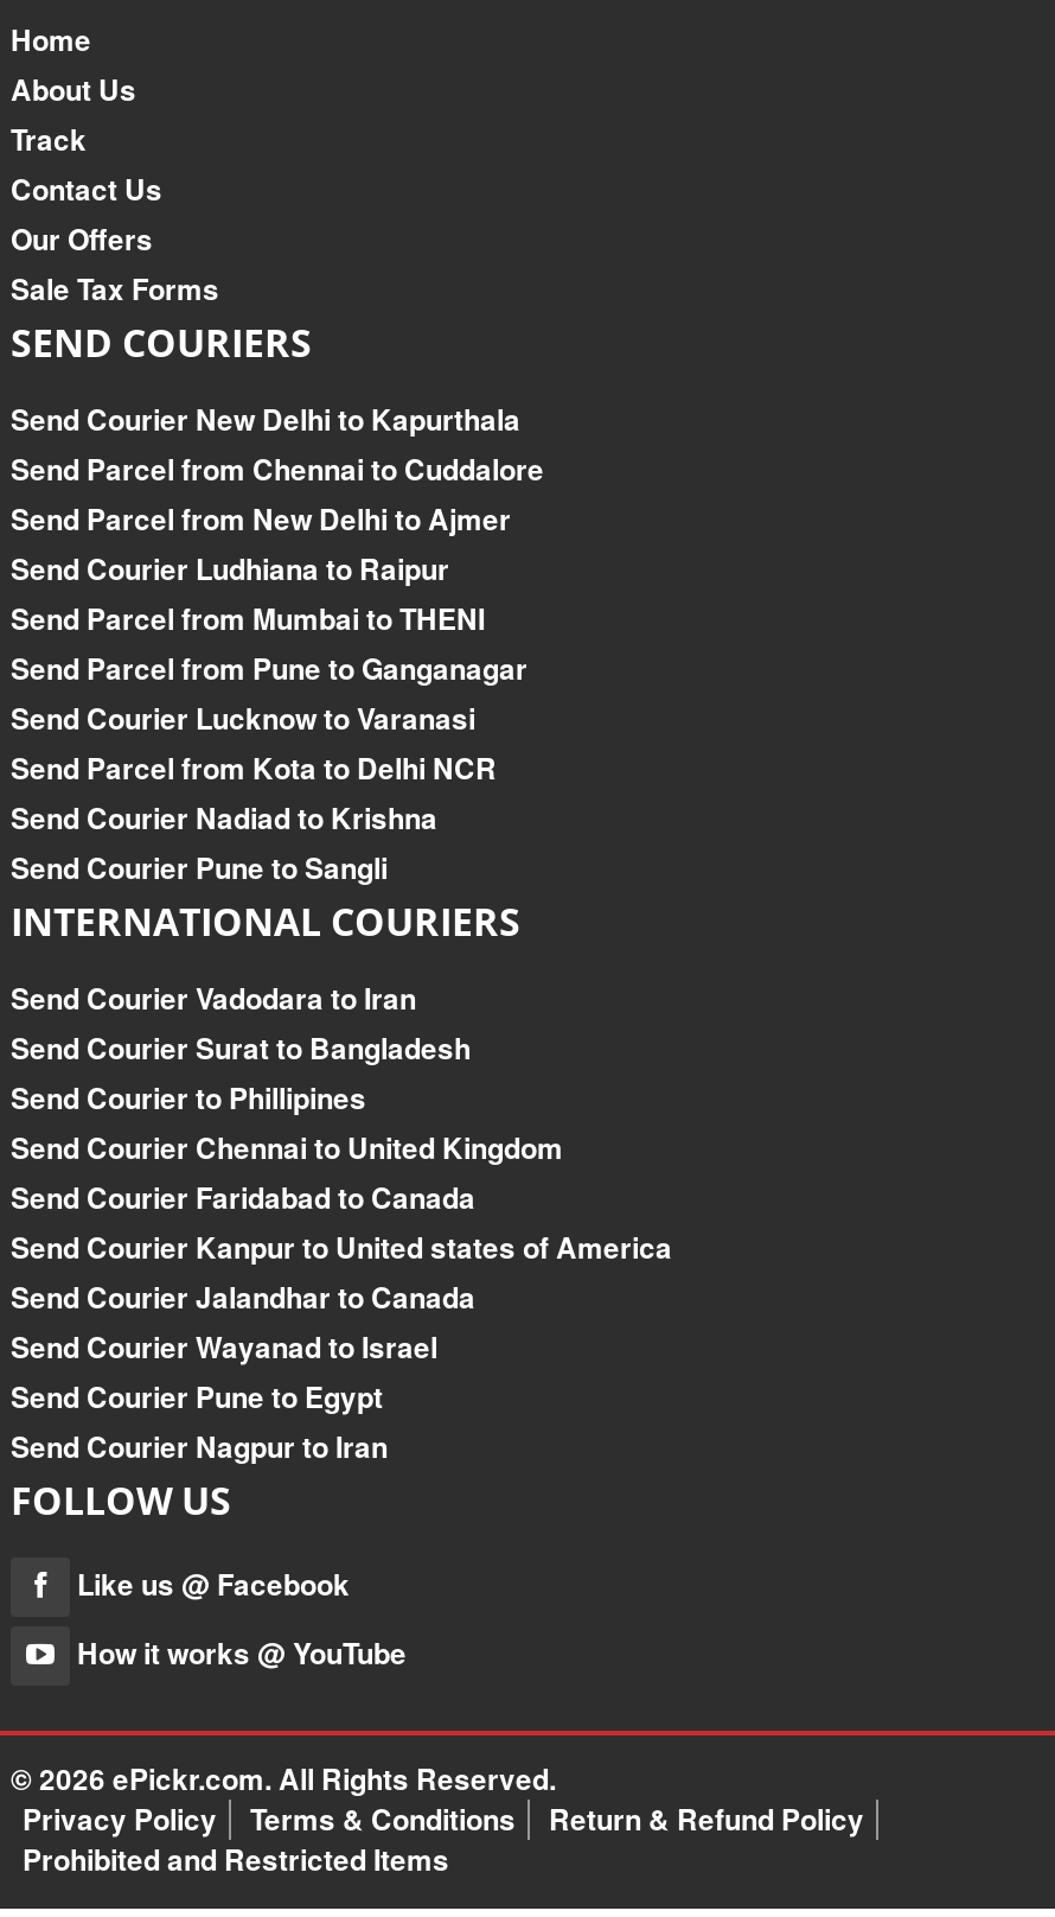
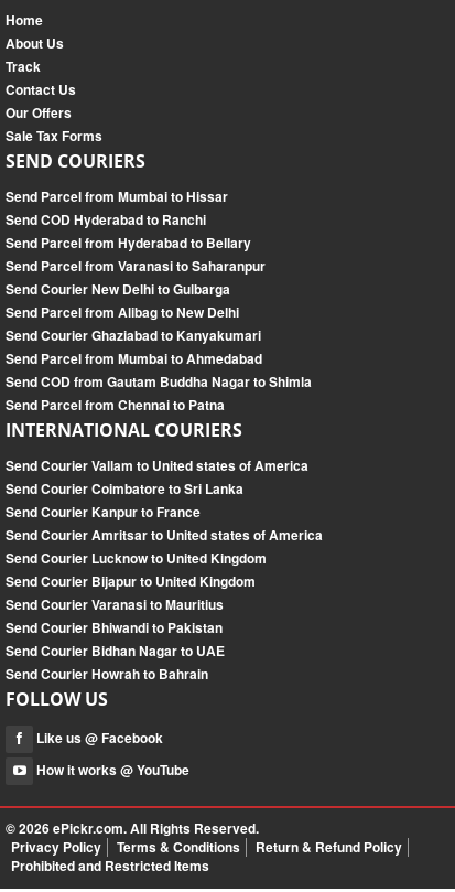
- Send Courier New Delhi to Kapurthala
- Send Parcel from Chennai to Cuddalore
- Send Parcel from New Delhi to Ajmer
- Send Courier Ludhiana to Raipur
- Send Parcel from Mumbai to THENI
- Send Parcel from Pune to Ganganagar
- Send Courier Lucknow to Varanasi
- Send Parcel from Kota to Delhi NCR
- Send Courier Nadiad to Krishna
- Send Courier Pune to Sangli
+ Send Parcel from Mumbai to Hissar
+ Send COD Hyderabad to Ranchi
+ Send Parcel from Hyderabad to Bellary
+ Send Parcel from Varanasi to Saharanpur
+ Send Courier New Delhi to Gulbarga
+ Send Parcel from Alibag to New Delhi
+ Send Courier Ghaziabad to Kanyakumari
+ Send Parcel from Mumbai to Ahmedabad
+ Send COD from Gautam Buddha Nagar to Shimla
+ Send Parcel from Chennai to Patna

- Send Courier Vadodara to Iran
- Send Courier Surat to Bangladesh
- Send Courier to Phillipines
- Send Courier Chennai to United Kingdom
- Send Courier Faridabad to Canada
- Send Courier Kanpur to United states of America
- Send Courier Jalandhar to Canada
- Send Courier Wayanad to Israel
- Send Courier Pune to Egypt
- Send Courier Nagpur to Iran
+ Send Courier Vallam to United states of America
+ Send Courier Coimbatore to Sri Lanka
+ Send Courier Kanpur to France
+ Send Courier Amritsar to United states of America
+ Send Courier Lucknow to United Kingdom
+ Send Courier Bijapur to United Kingdom
+ Send Courier Varanasi to Mauritius
+ Send Courier Bhiwandi to Pakistan
+ Send Courier Bidhan Nagar to UAE
+ Send Courier Howrah to Bahrain
